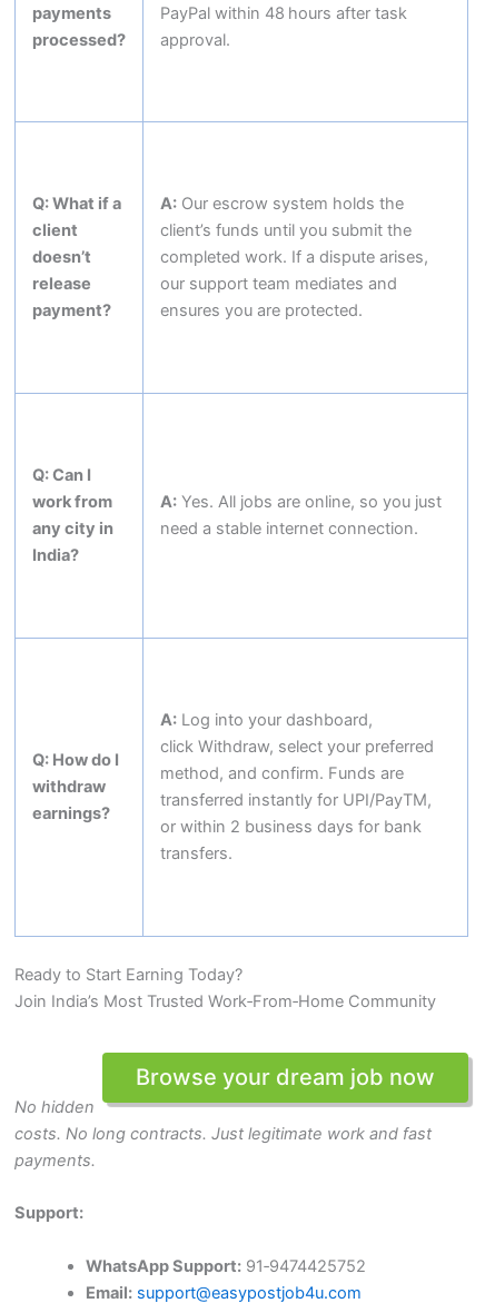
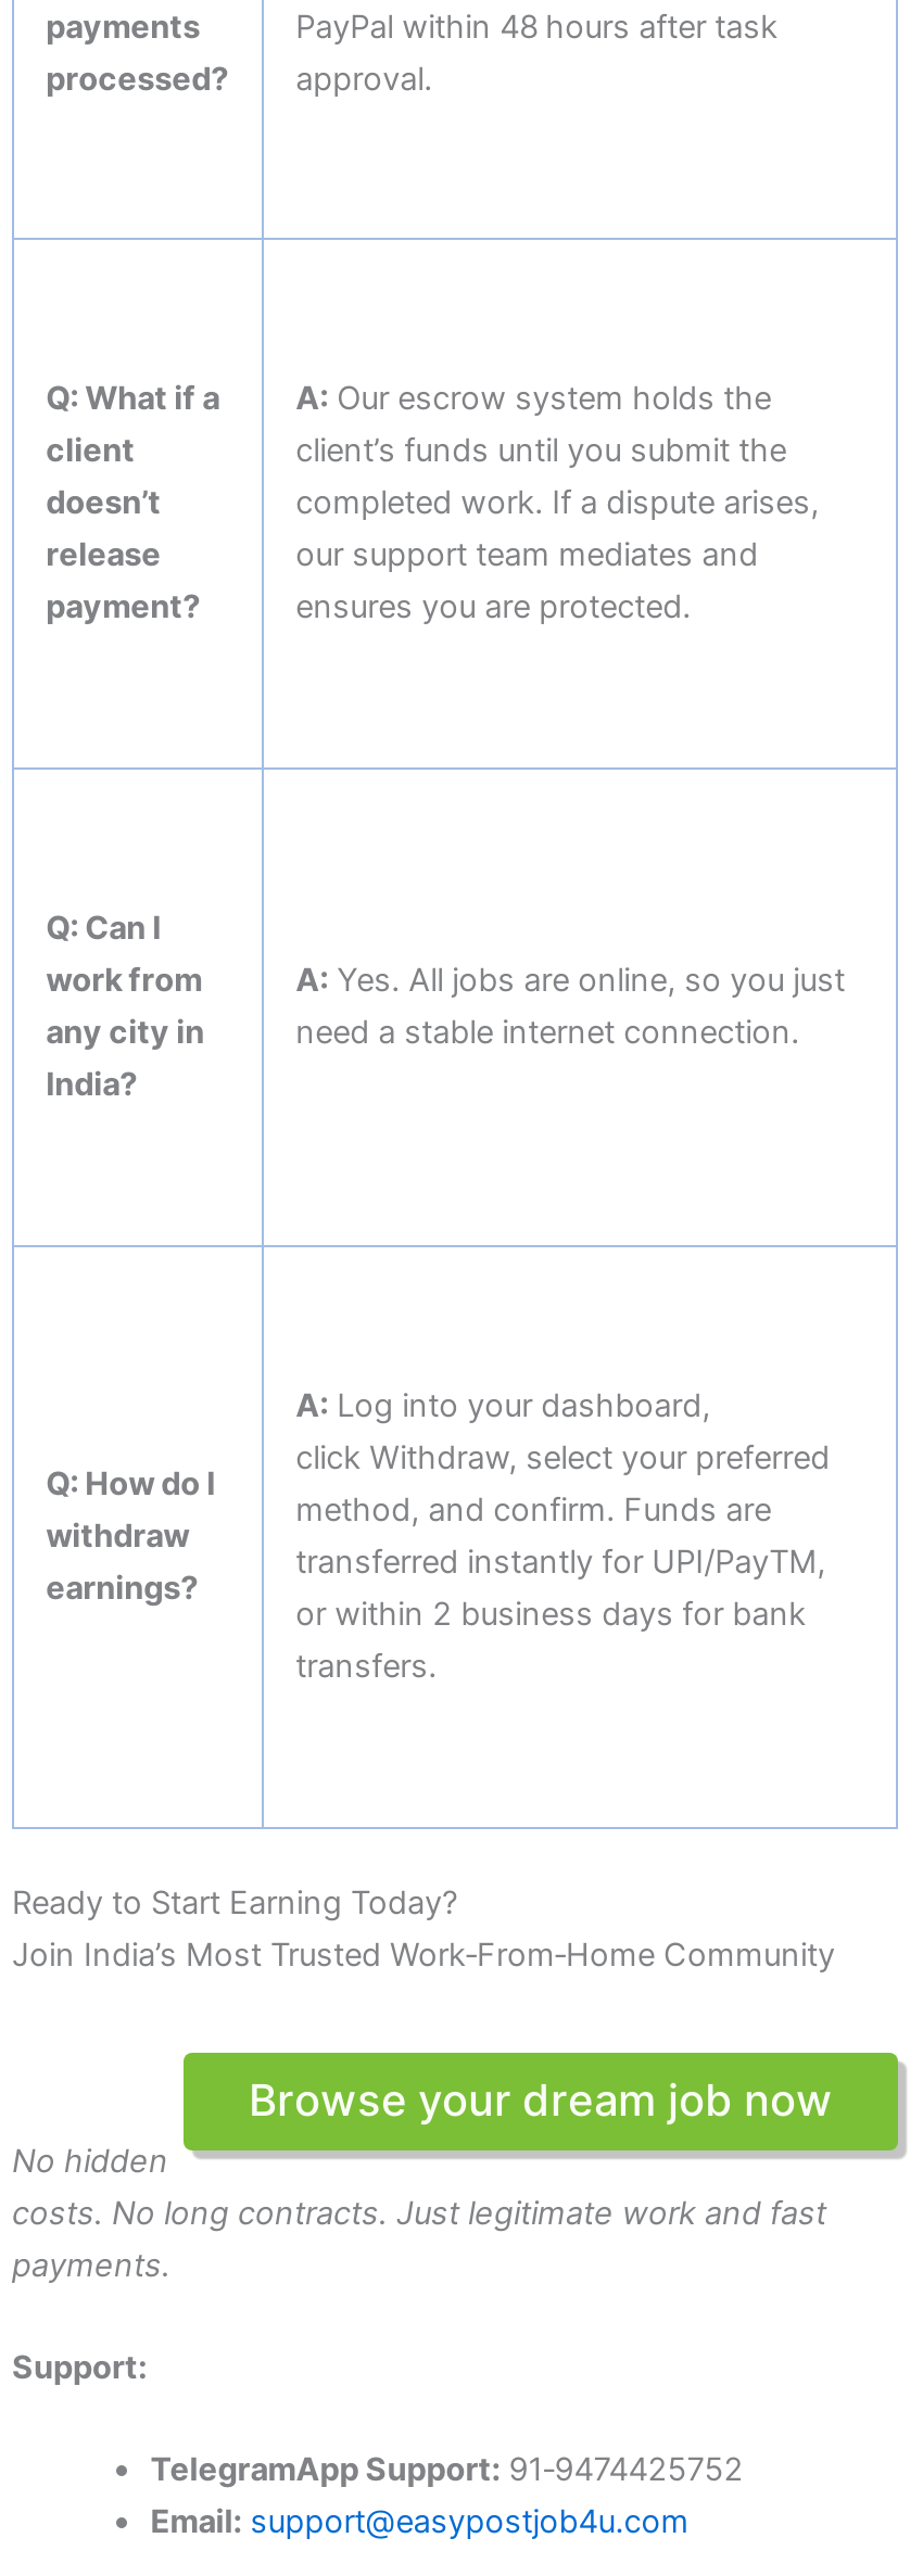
- WhatsApp Support: 91‑9474425752
+ TelegramApp Support: 91‑9474425752
